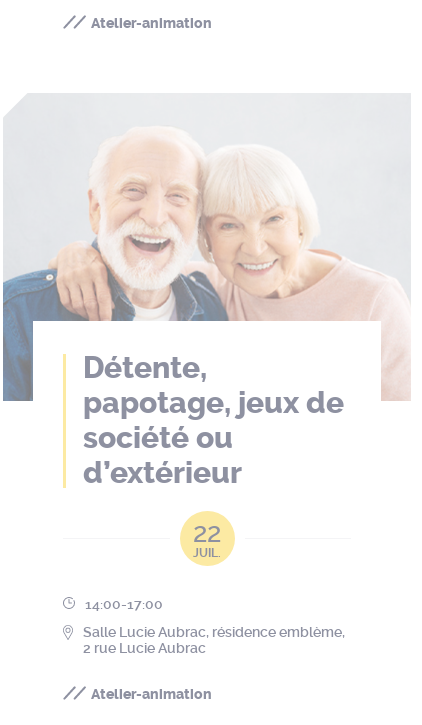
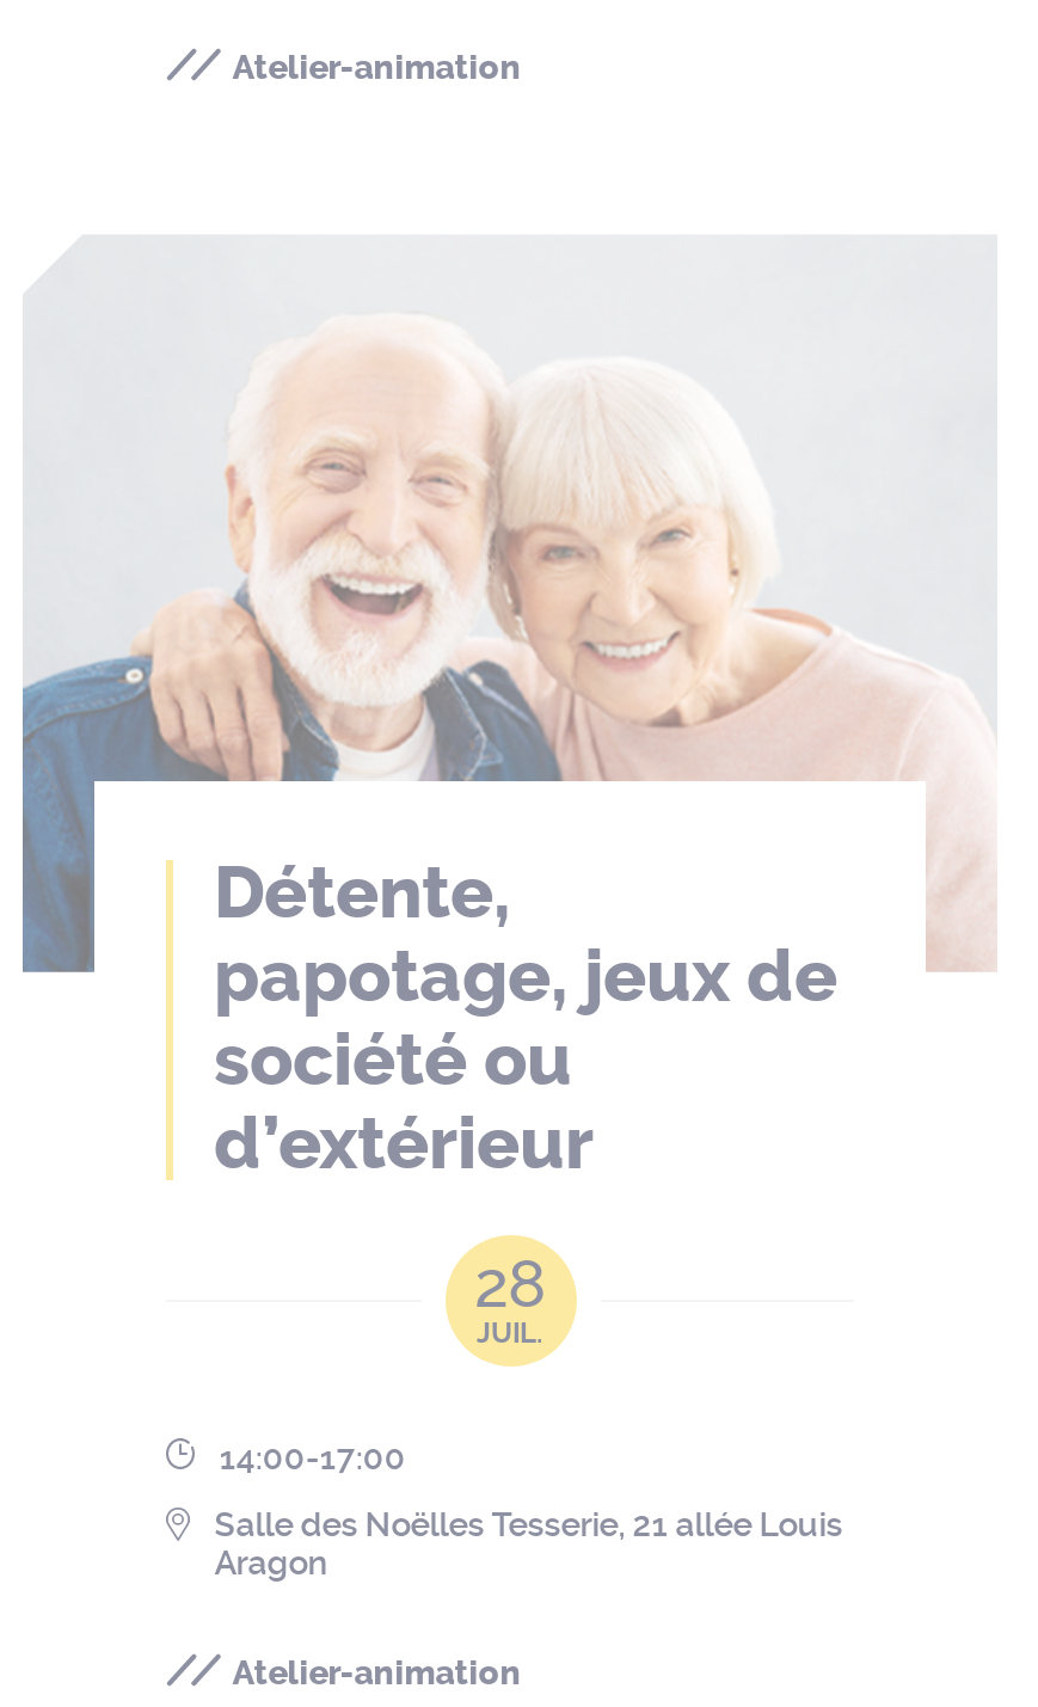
- 22
+ 28

- Salle Lucie Aubrac, résidence emblème,
- 2 rue Lucie Aubrac
+ Salle des Noëlles Tesserie, 21 allée Louis
+ Aragon
